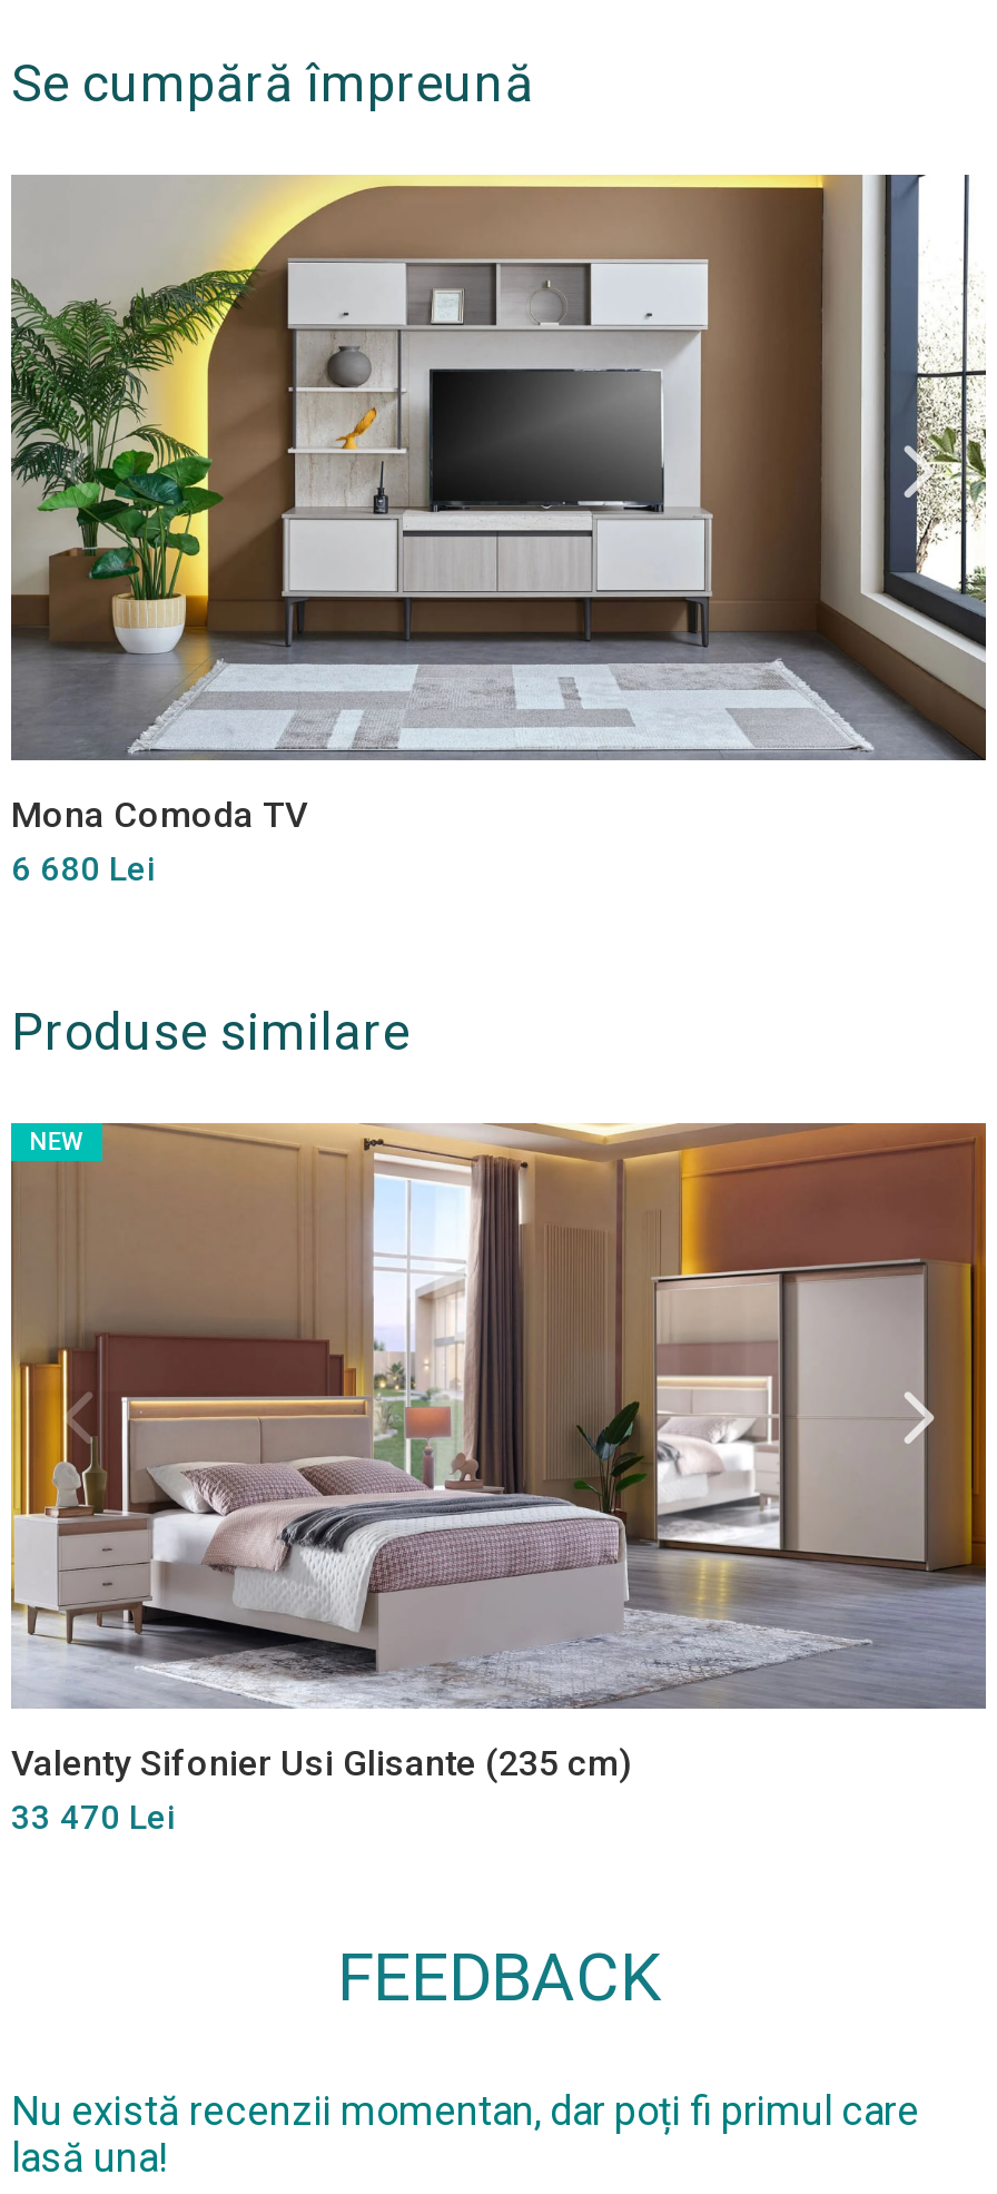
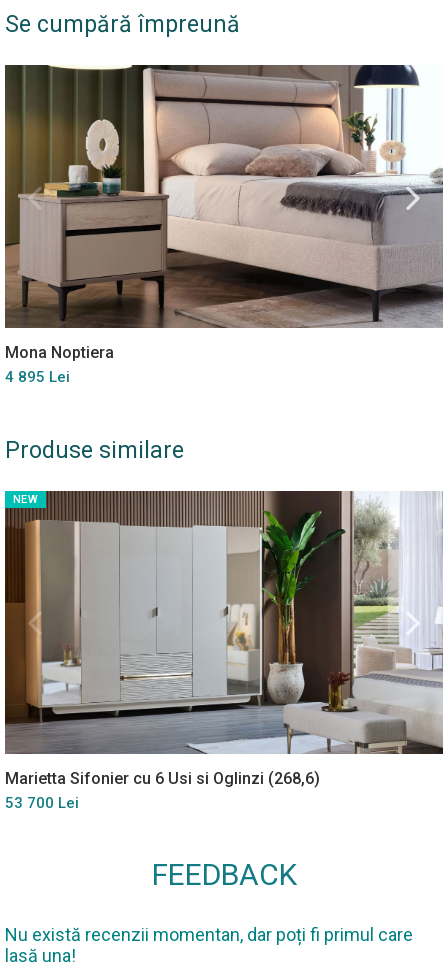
- [image]
- Mona Comoda TV
- 6 680 Lei
+ [image]
+ Mona Noptiera
+ 4 895 Lei

- [image]
- Valenty Sifonier Usi Glisante (235 cm)
- 33 470 Lei
+ [image]
+ Marietta Sifonier cu 6 Usi si Oglinzi (268,6)
+ 53 700 Lei
